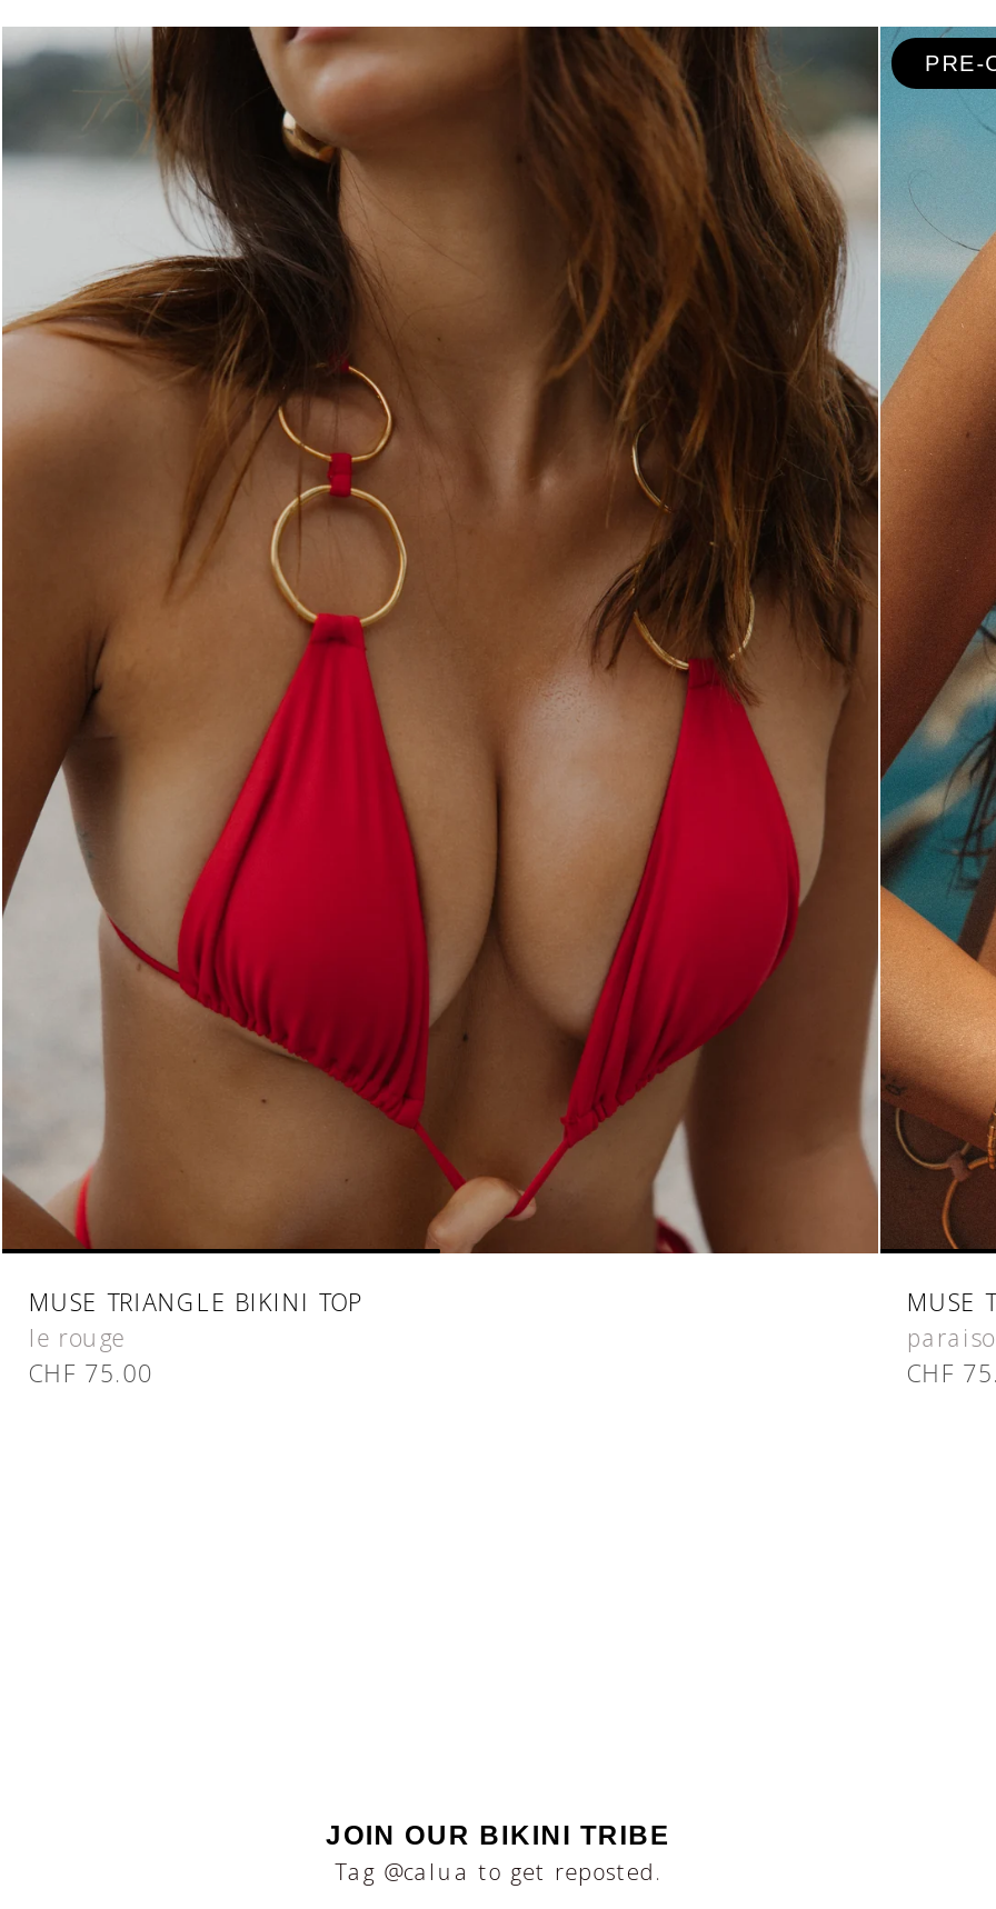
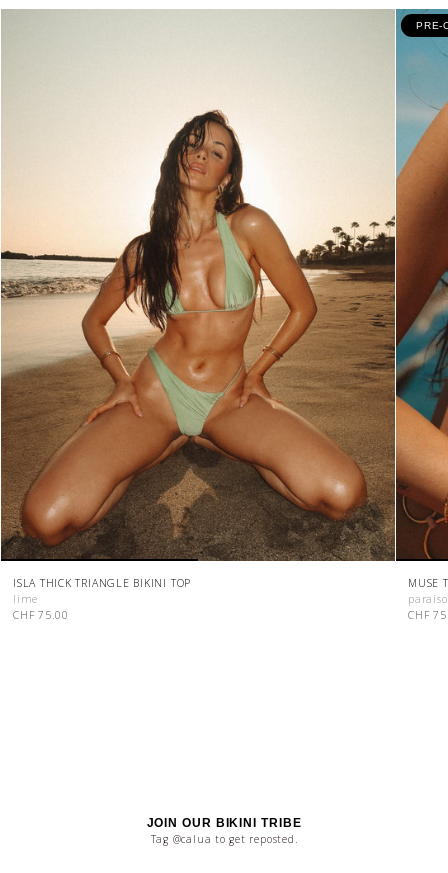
- [image]
- MUSE TRIANGLE BIKINI TOP
- le rouge
+ [image]
+ ISLA THICK TRIANGLE BIKINI TOP
+ lime
